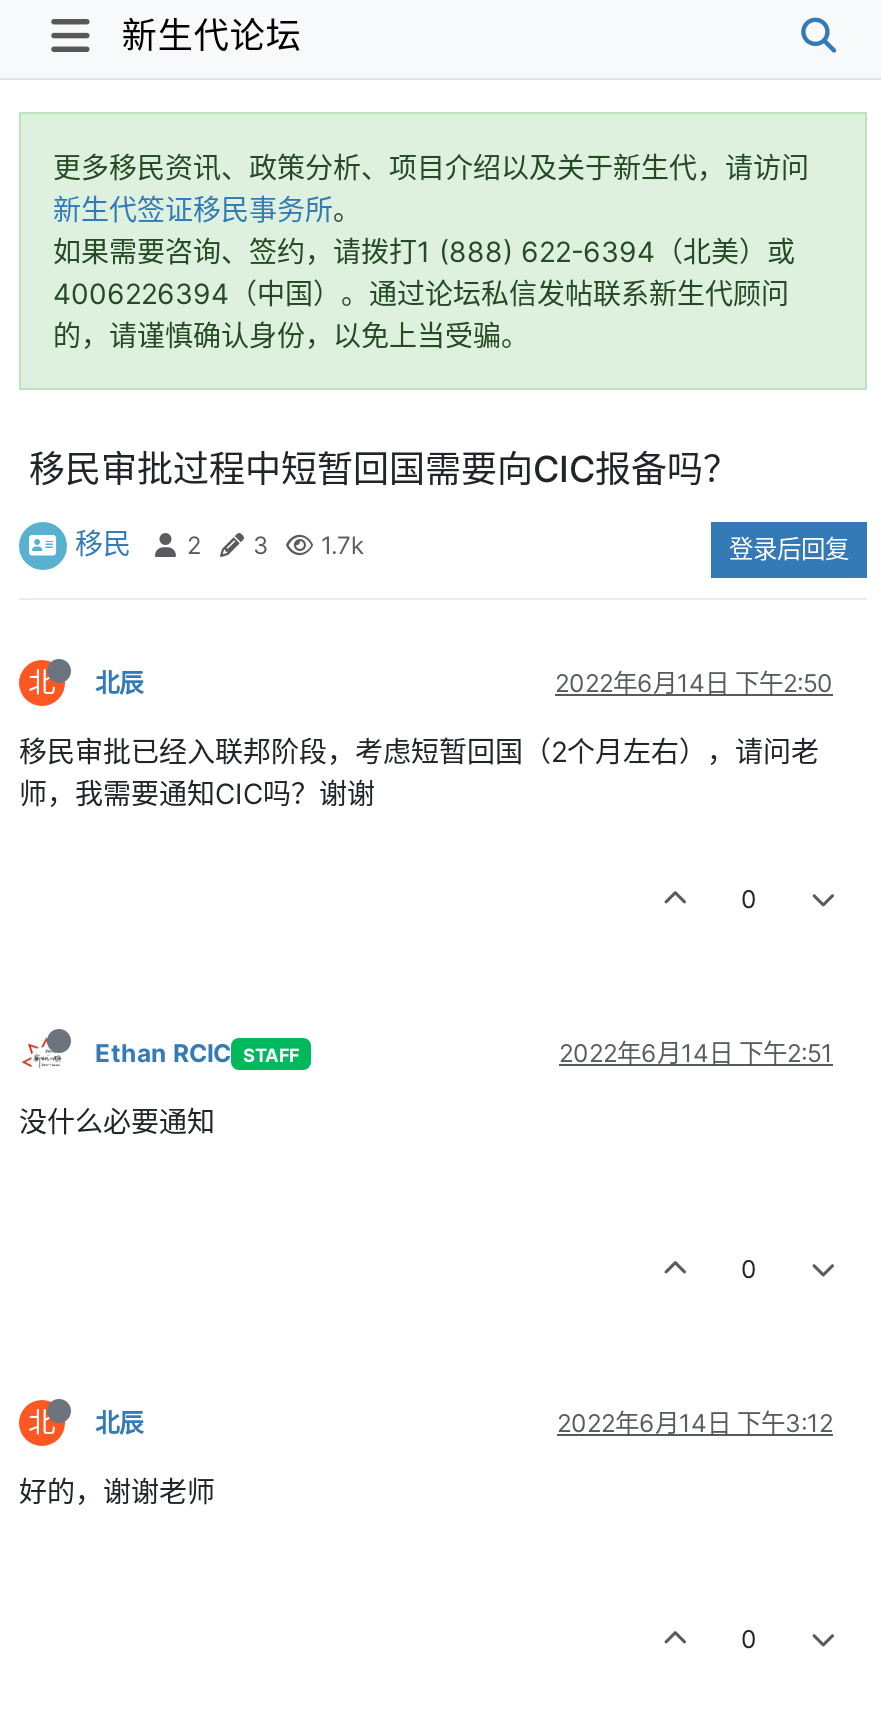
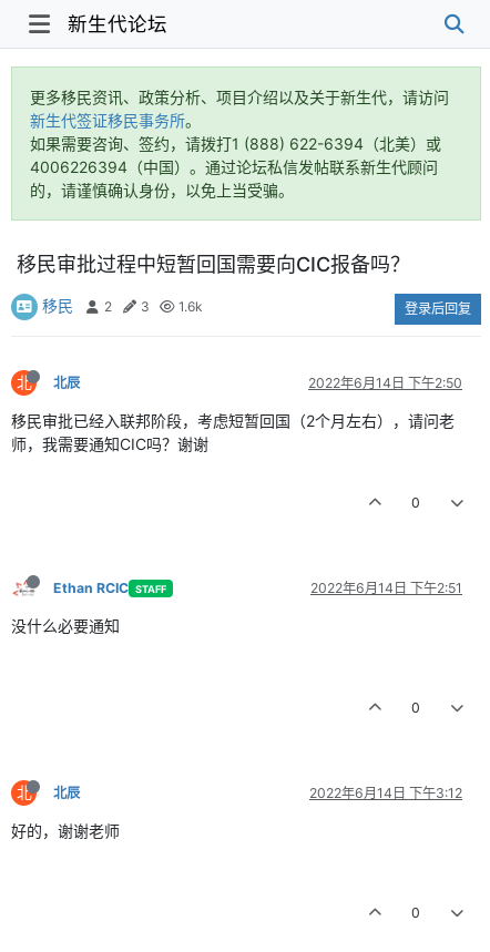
- 移民 2 3 1.7k
+ 移民 2 3 1.6k
